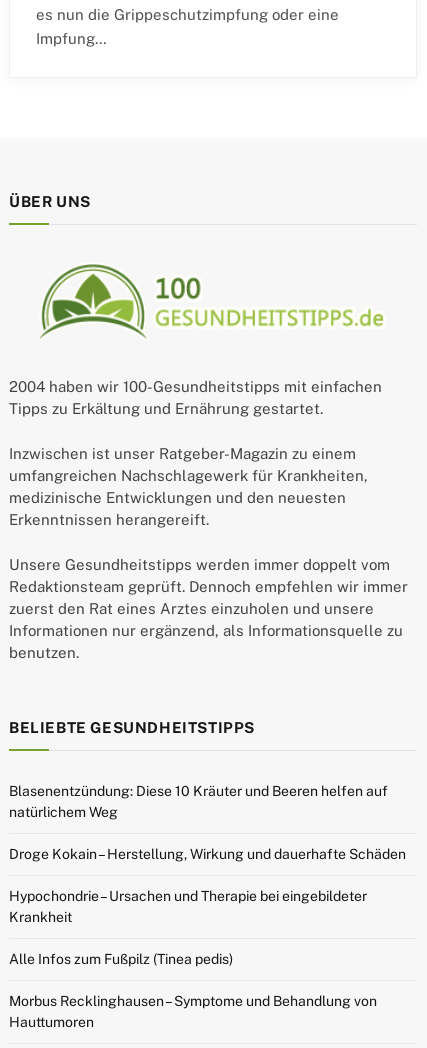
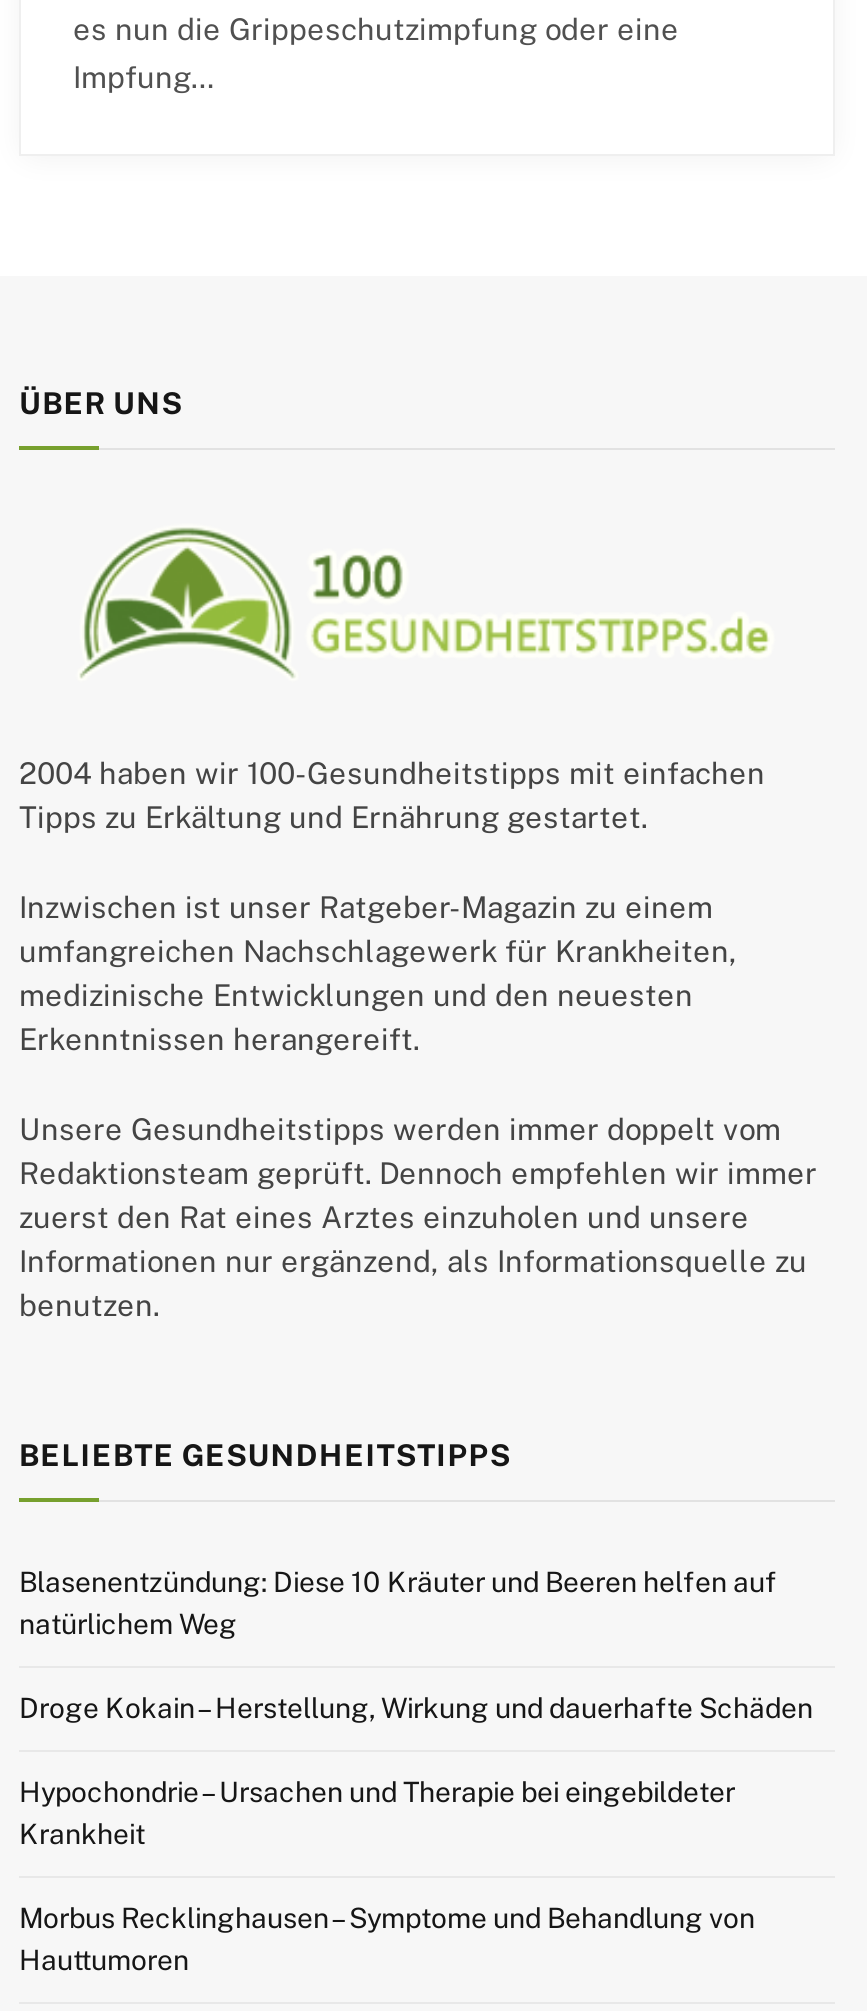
- Alle Infos zum Fußpilz (Tinea pedis)
